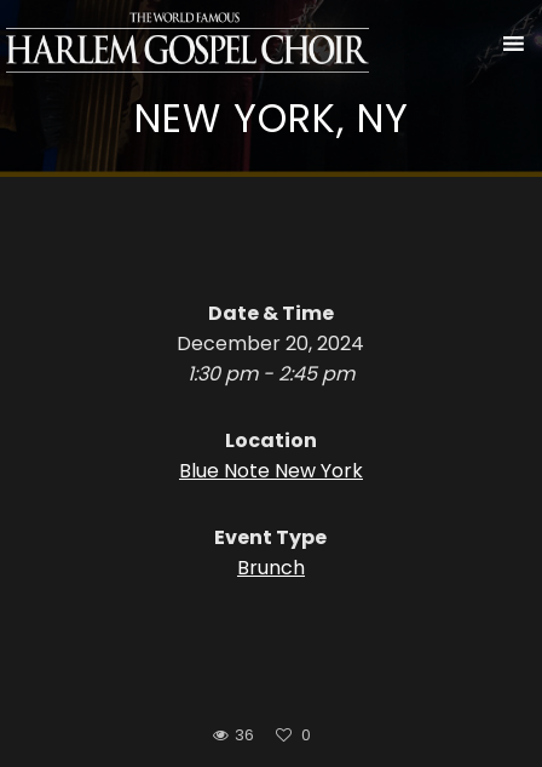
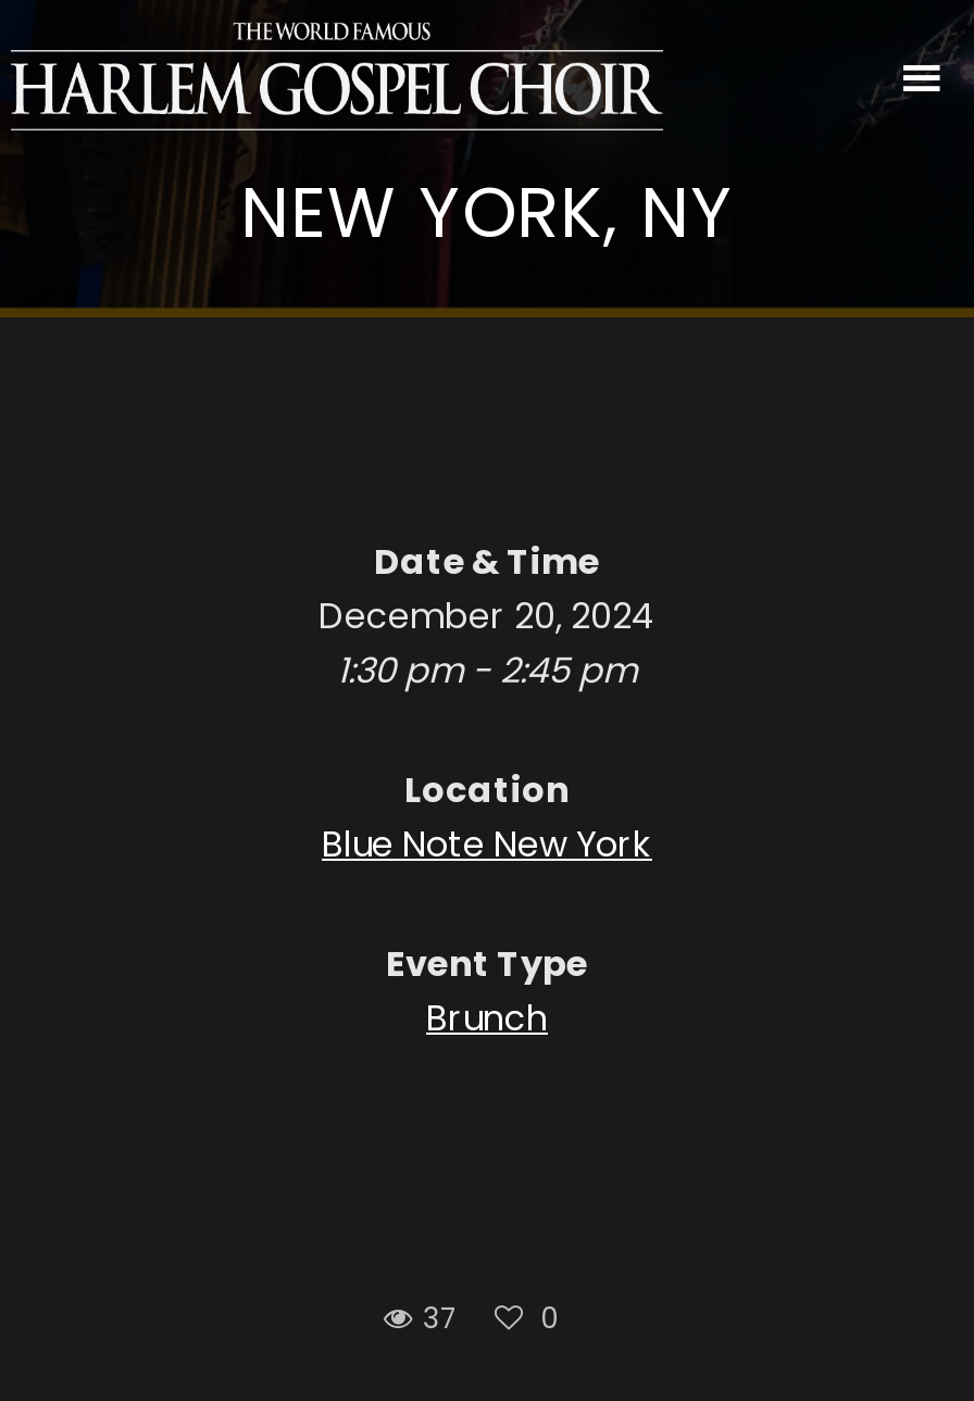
- 36 0
+ 37 0
